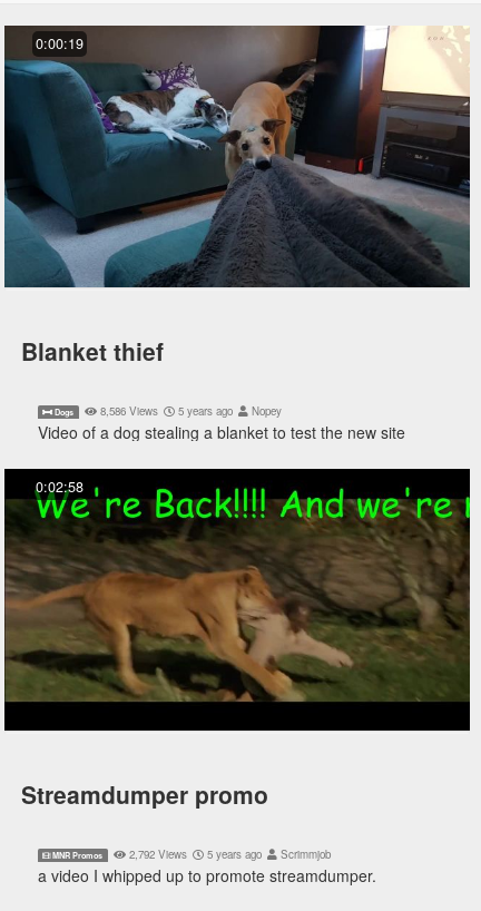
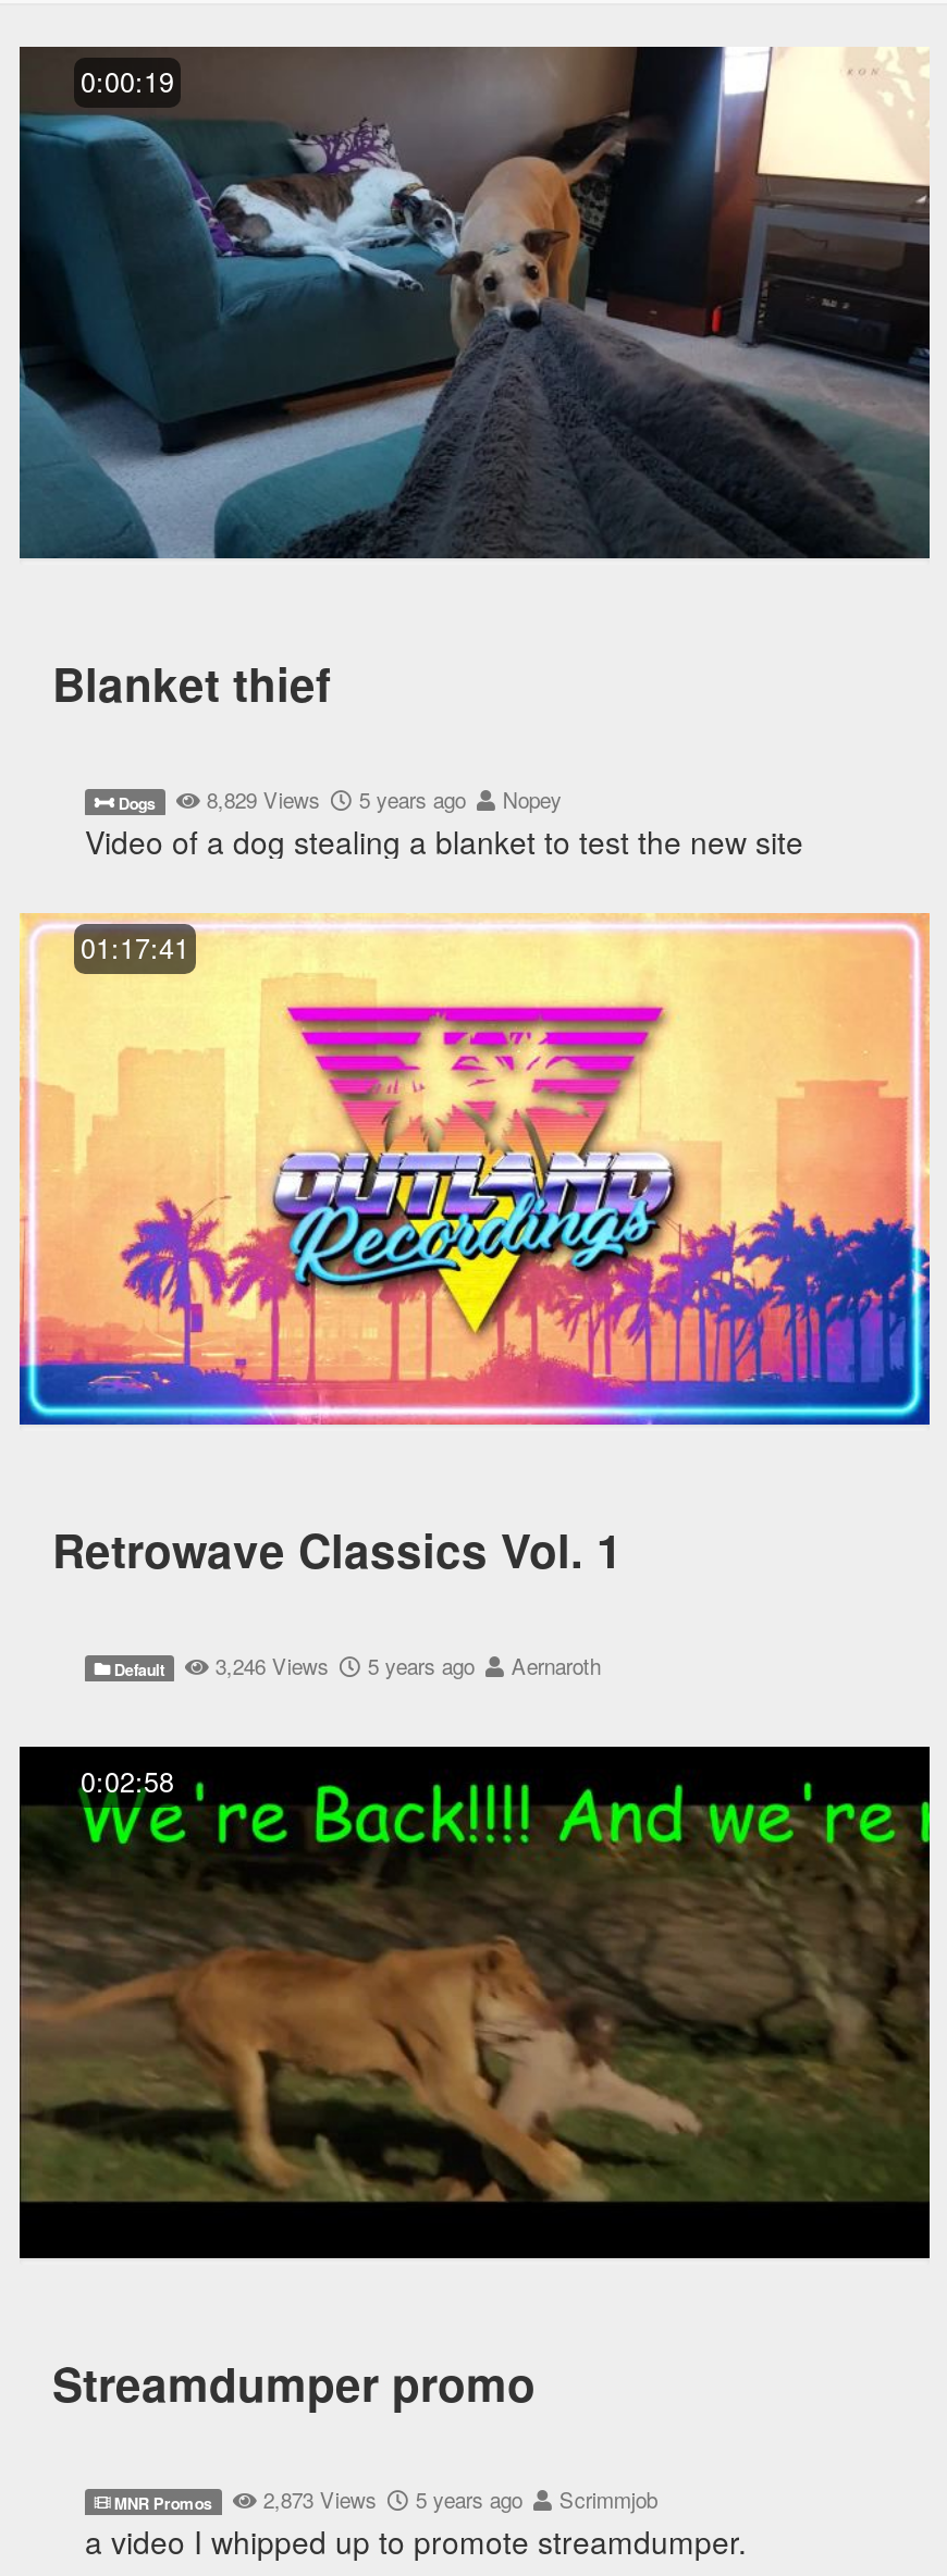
- 8,586 Views 5 years ago Nopey
+ 8,829 Views 5 years ago Nopey

+ [image]
+ 01:17:41

+ Retrowave Classics Vol. 1
+ Default
+ 3,246 Views
+ 5 years ago
+ Aernaroth

- 2,792 Views 5 years ago Scrimmjob
+ 2,873 Views 5 years ago Scrimmjob
